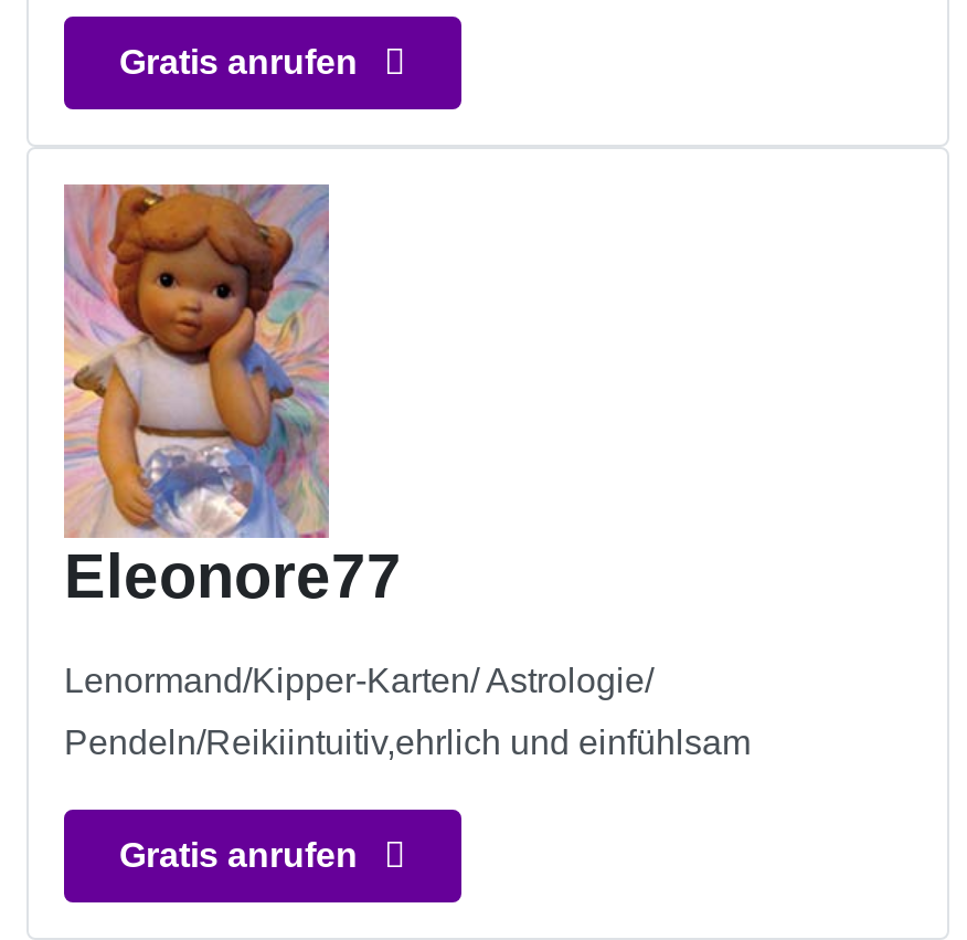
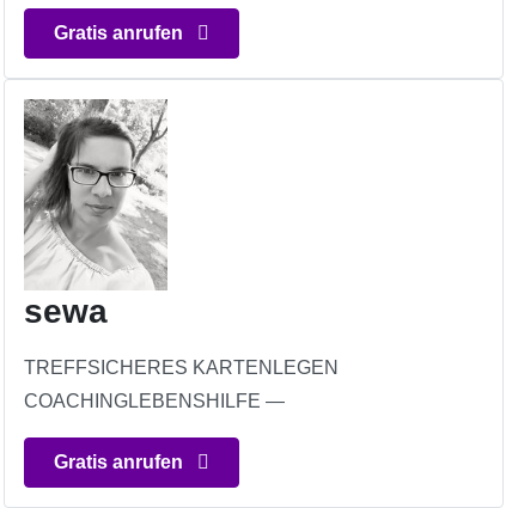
- [image]
- Eleonore77
+ [image]
+ sewa

- Lenormand/Kipper-Karten/ Astrologie/
+ TREFFSICHERES KARTENLEGEN

- Pendeln/Reikiintuitiv,ehrlich und einfühlsam
+ COACHINGLEBENSHILFE —
